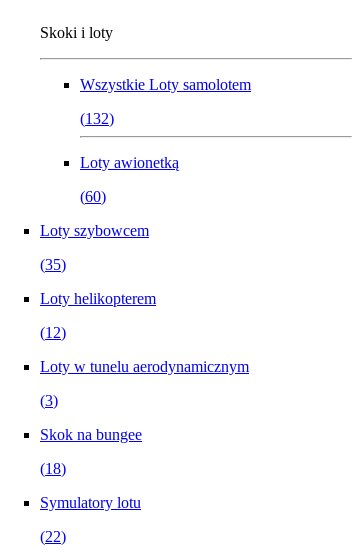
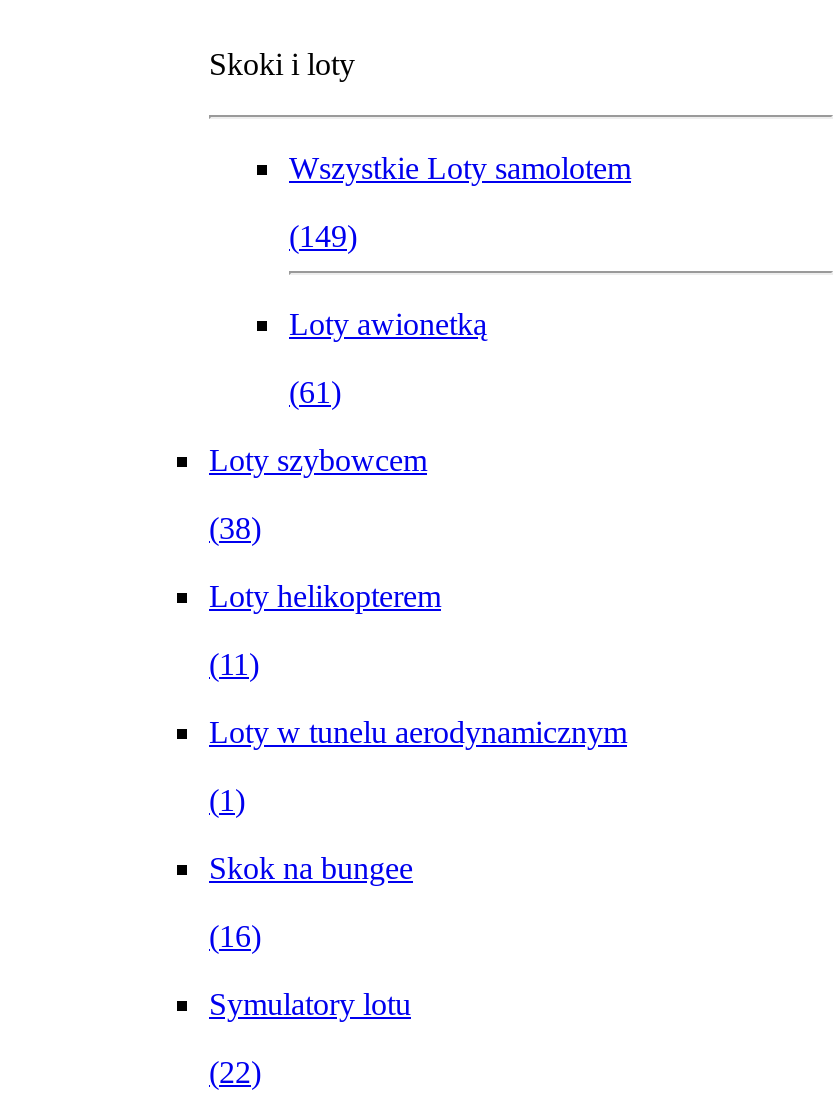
- (132)
+ (149)

- (60)
+ (61)

- (35)
+ (38)

- (12)
+ (11)

- (3)
+ (1)

- (18)
+ (16)
